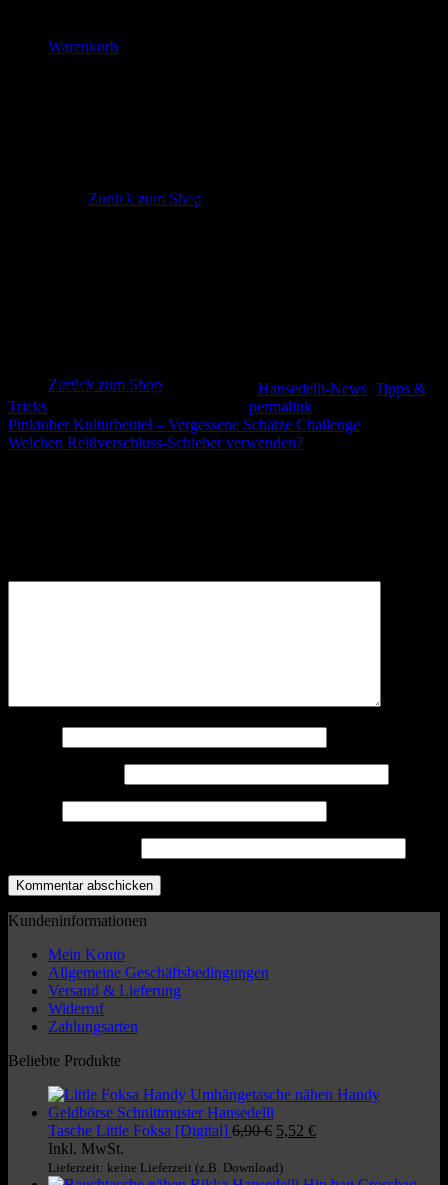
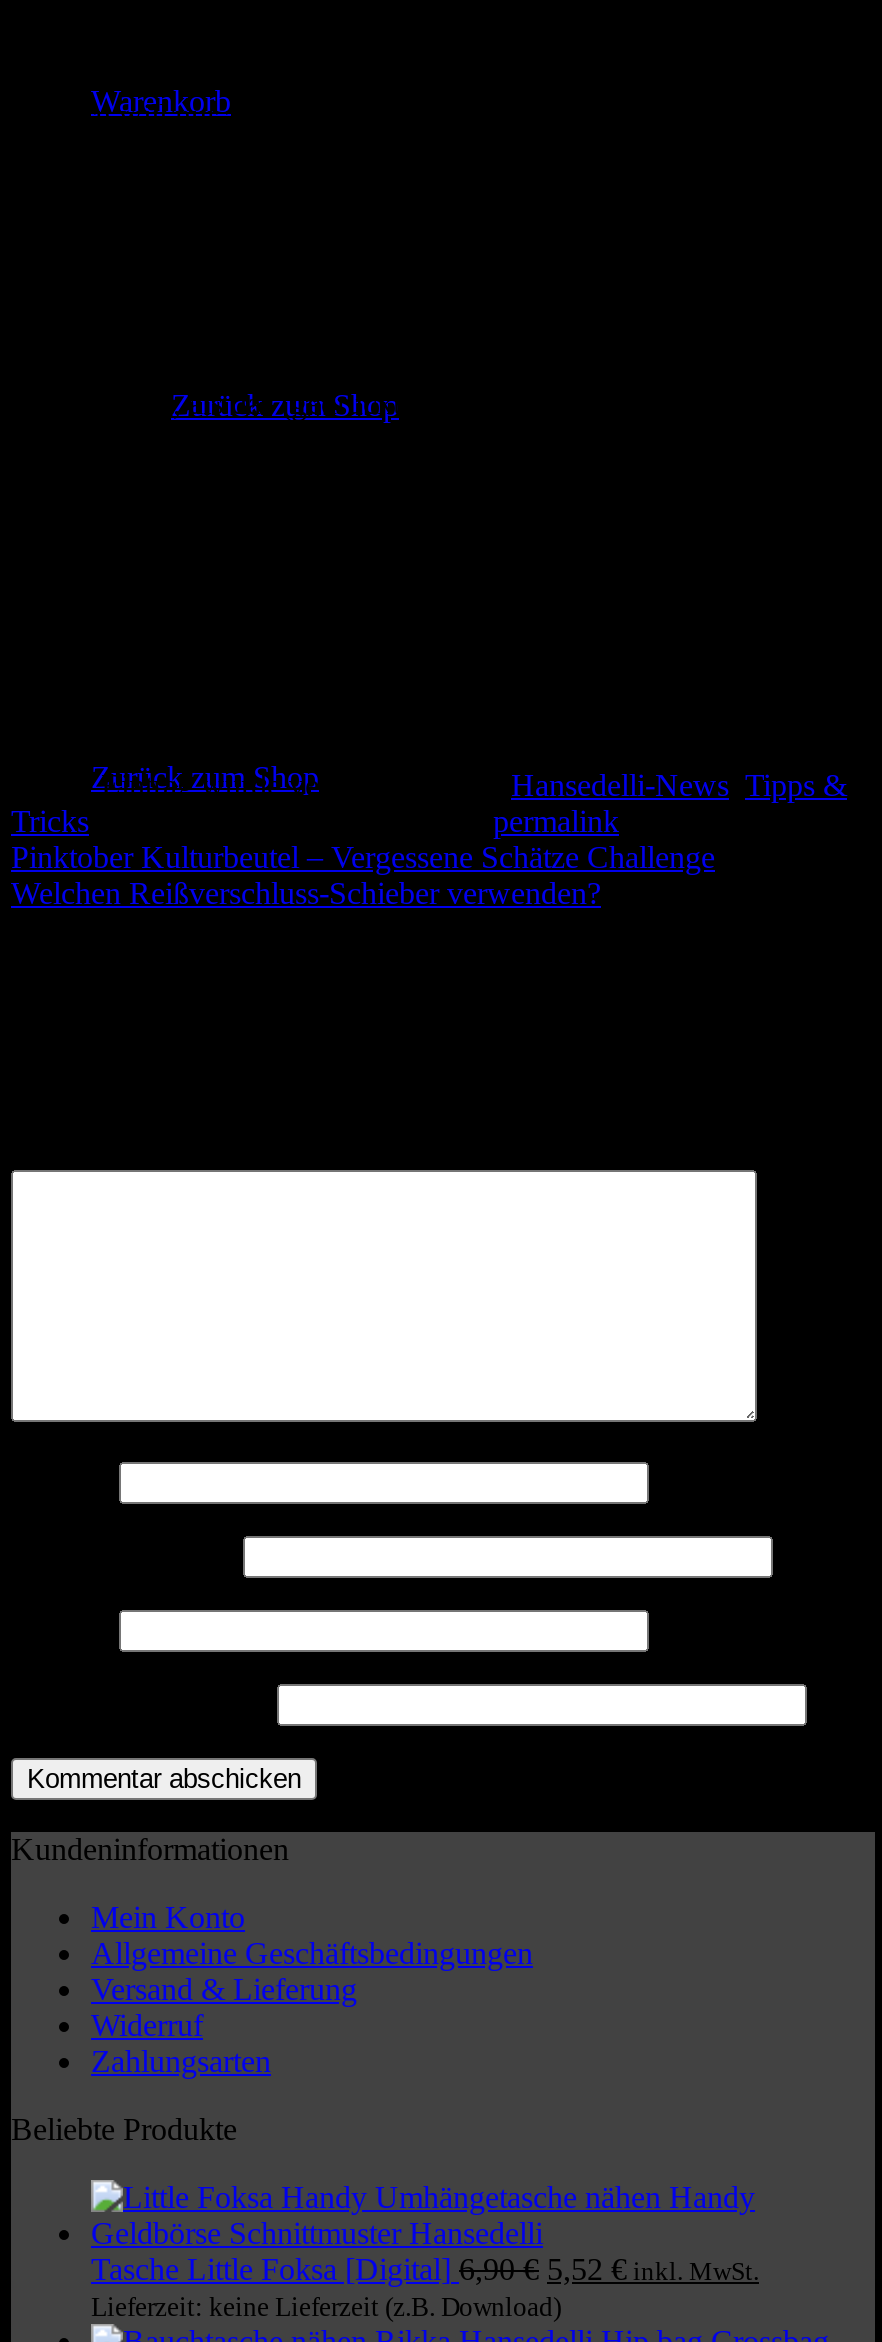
- Inkl. MwSt.
